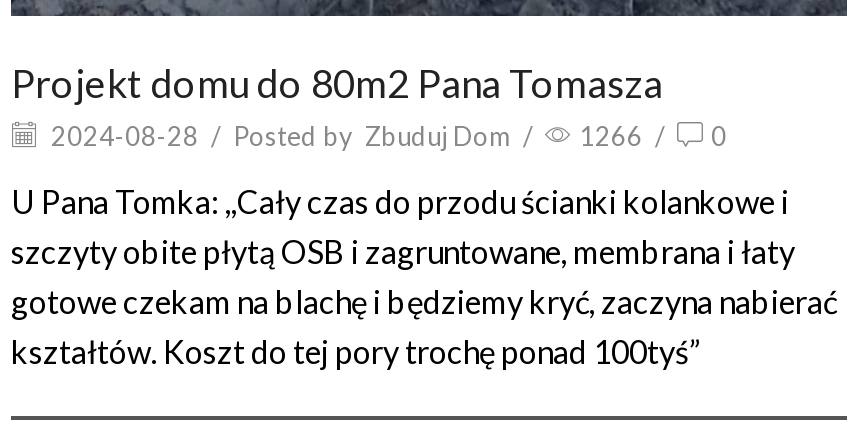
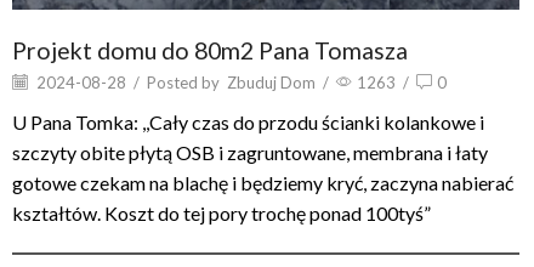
- 2024-08-28 / Posted by Zbuduj Dom / 1266 / 0
+ 2024-08-28 / Posted by Zbuduj Dom / 1263 / 0
